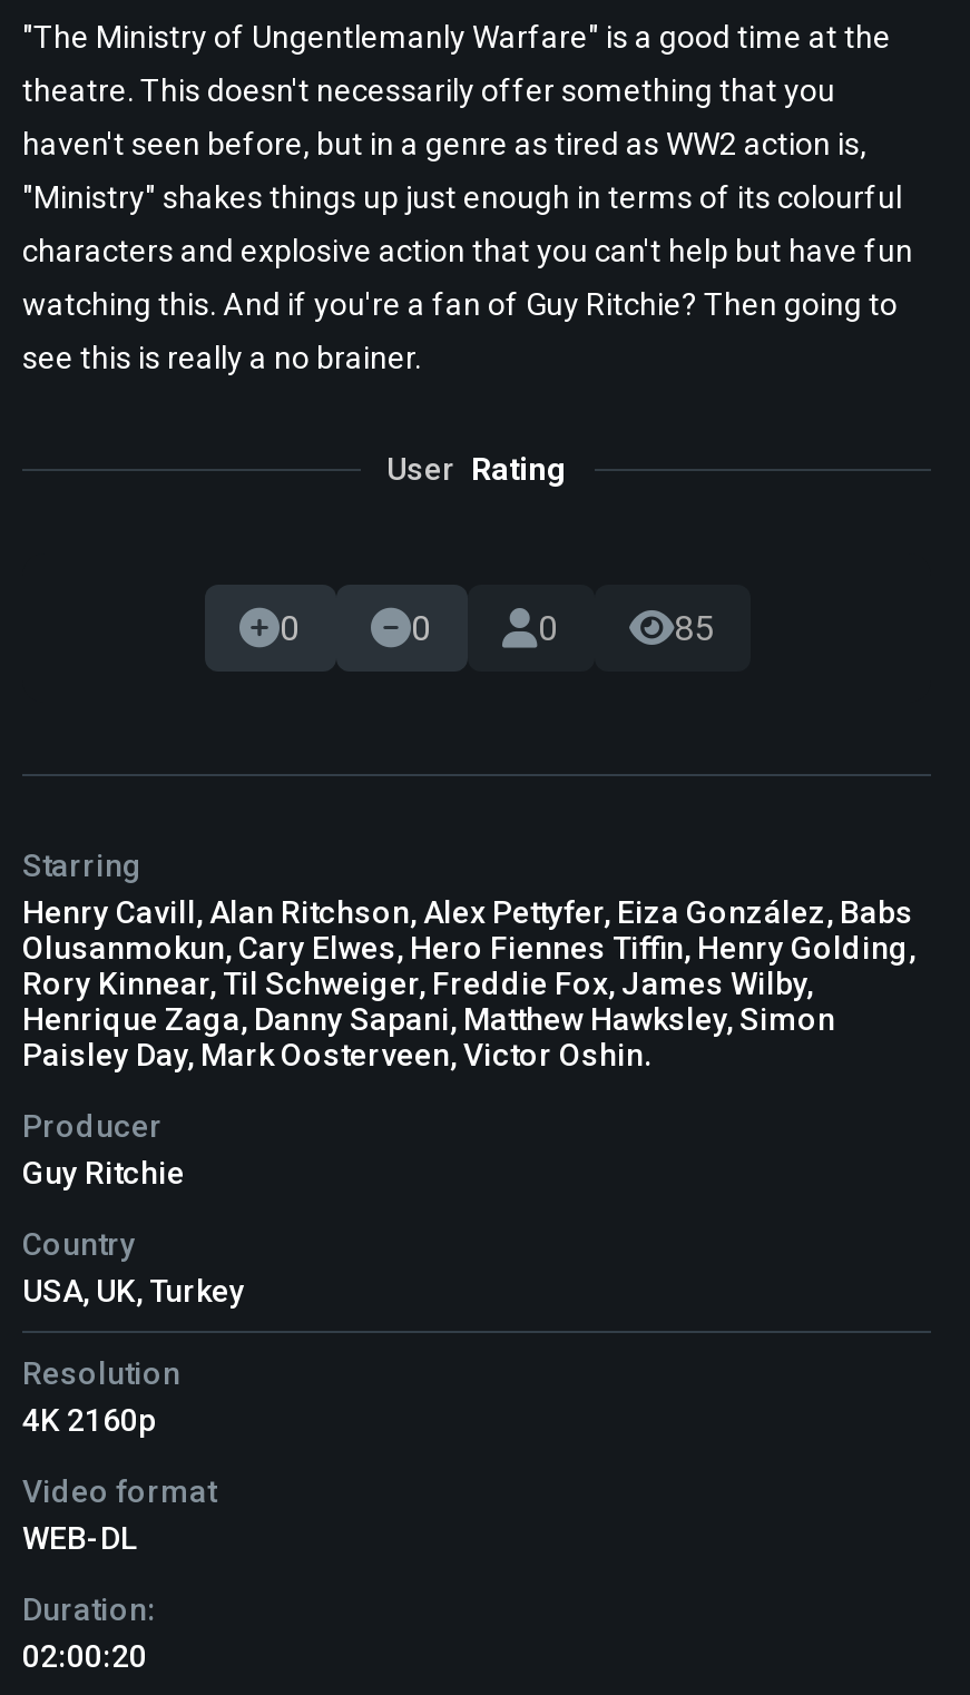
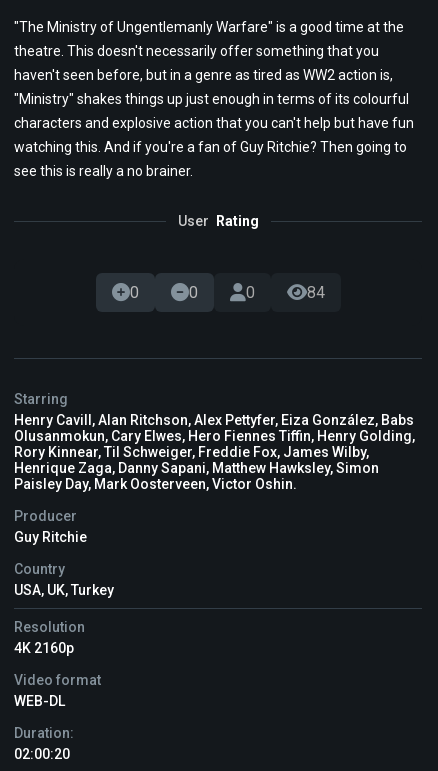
- 85
+ 84
